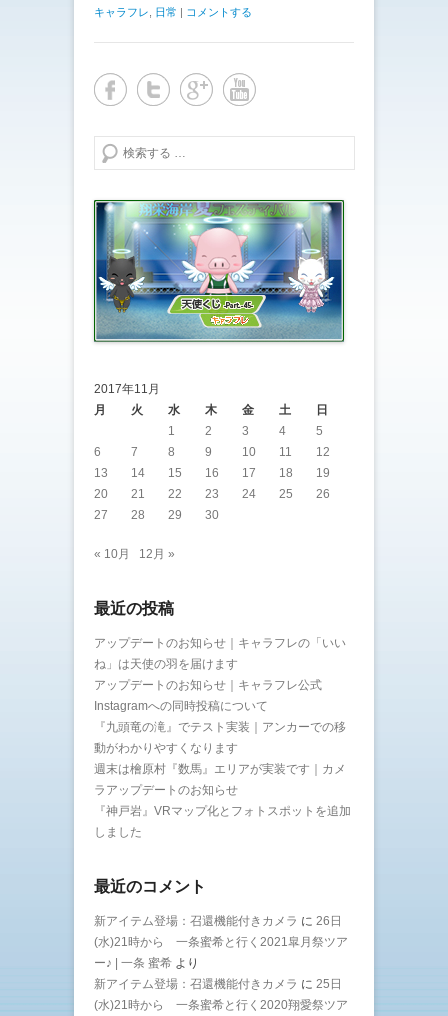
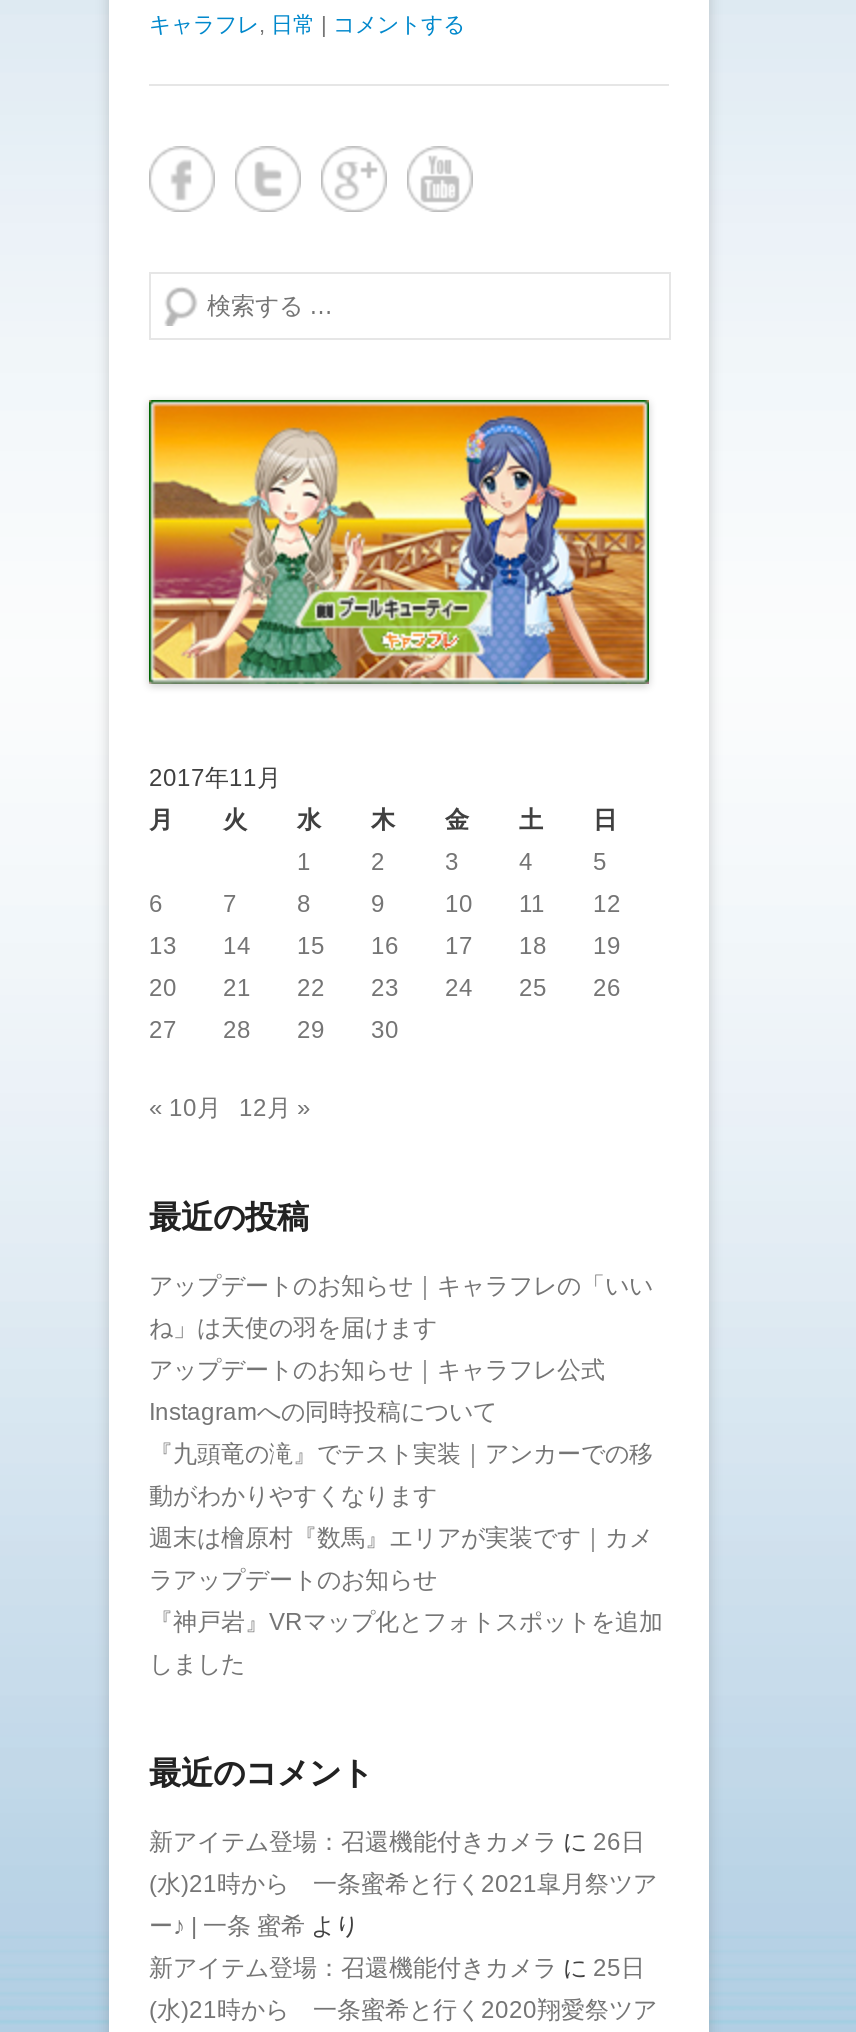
- [image]
+ [image]
